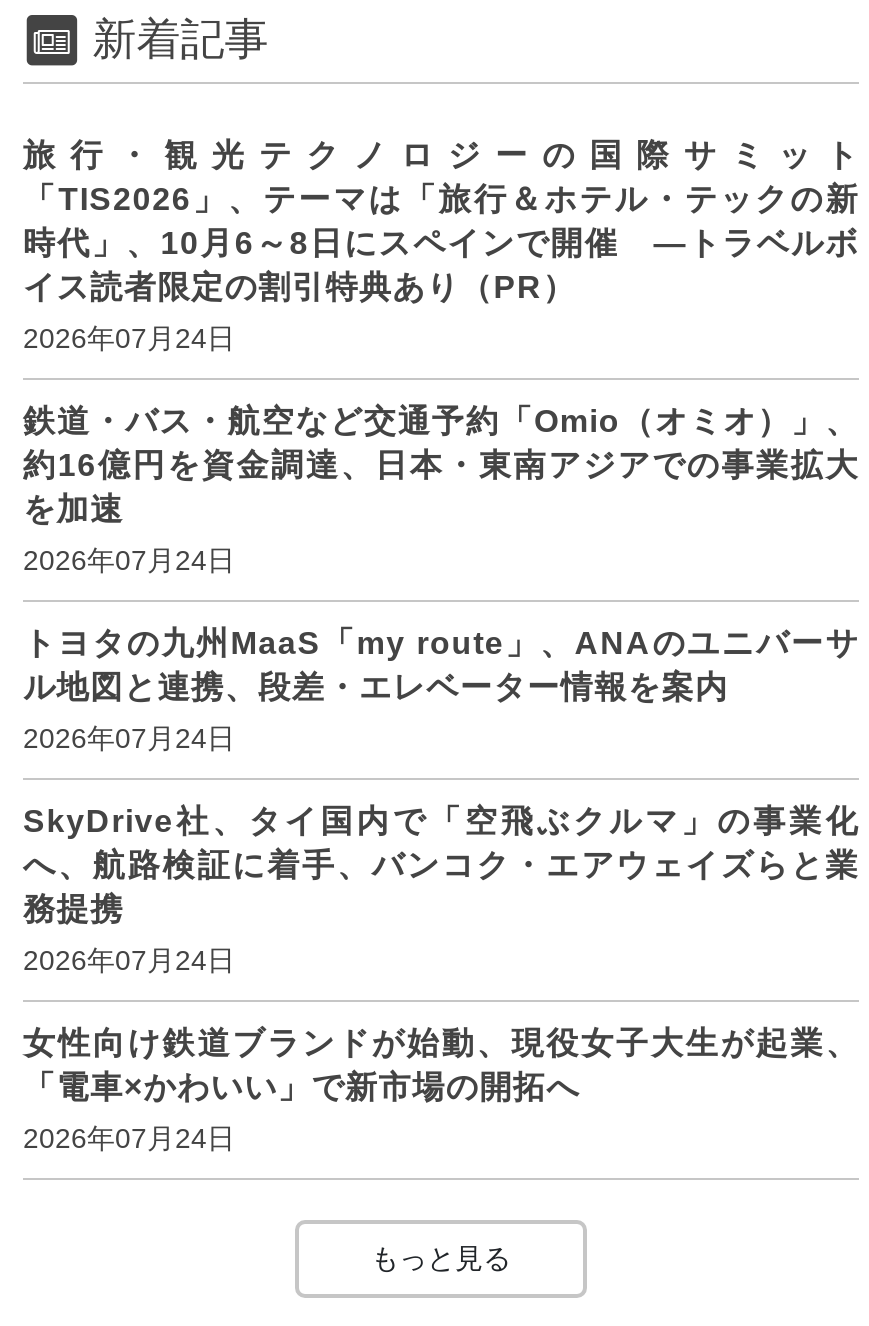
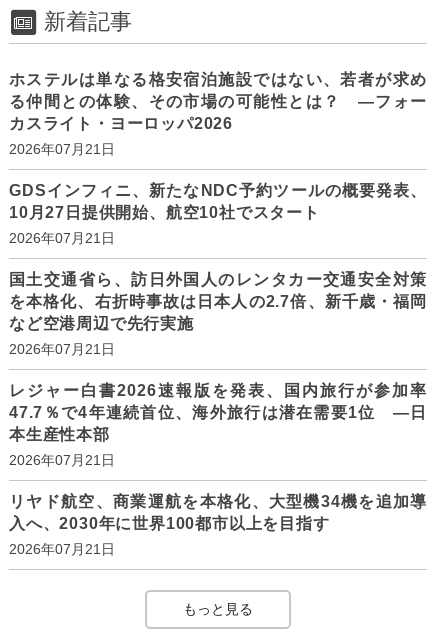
- 旅行・観光テクノロジーの国際サミット
- 「TIS2026」、テーマは「旅行＆ホテル・テックの新
- 時代」、10月6～8日にスペインで開催 ―トラベルボ
- イス読者限定の割引特典あり（PR）
+ ホステルは単なる格安宿泊施設ではない、若者が求め
+ る仲間との体験、その市場の可能性とは？ ―フォー
+ カスライト・ヨーロッパ2026

- 2026年07月24日
+ 2026年07月21日

- 鉄道・バス・航空など交通予約「Omio（オミオ）」、
- 約16億円を資金調達、日本・東南アジアでの事業拡大
- を加速
+ GDSインフィニ、新たなNDC予約ツールの概要発表、
+ 10月27日提供開始、航空10社でスタート

- 2026年07月24日
+ 2026年07月21日

- トヨタの九州MaaS「my route」、ANAのユニバーサ
- ル地図と連携、段差・エレベーター情報を案内
+ 国土交通省ら、訪日外国人のレンタカー交通安全対策
+ を本格化、右折時事故は日本人の2.7倍、新千歳・福岡
+ など空港周辺で先行実施

- 2026年07月24日
+ 2026年07月21日

- SkyDrive社、タイ国内で「空飛ぶクルマ」の事業化
- へ、航路検証に着手、バンコク・エアウェイズらと業
- 務提携
+ レジャー白書2026速報版を発表、国内旅行が参加率
+ 47.7％で4年連続首位、海外旅行は潜在需要1位 ―日
+ 本生産性本部

- 2026年07月24日
+ 2026年07月21日

- 女性向け鉄道ブランドが始動、現役女子大生が起業、
- 「電車×かわいい」で新市場の開拓へ
+ リヤド航空、商業運航を本格化、大型機34機を追加導
+ 入へ、2030年に世界100都市以上を目指す

- 2026年07月24日
+ 2026年07月21日
